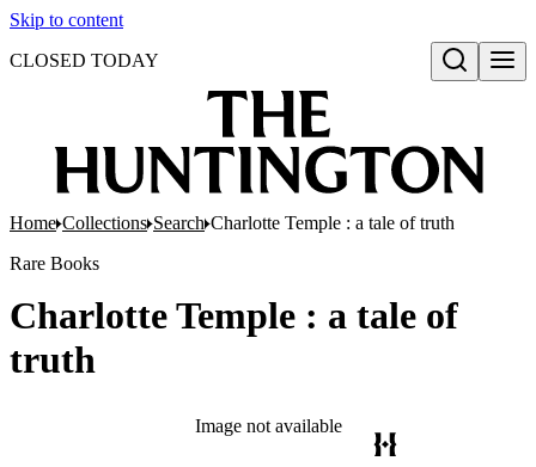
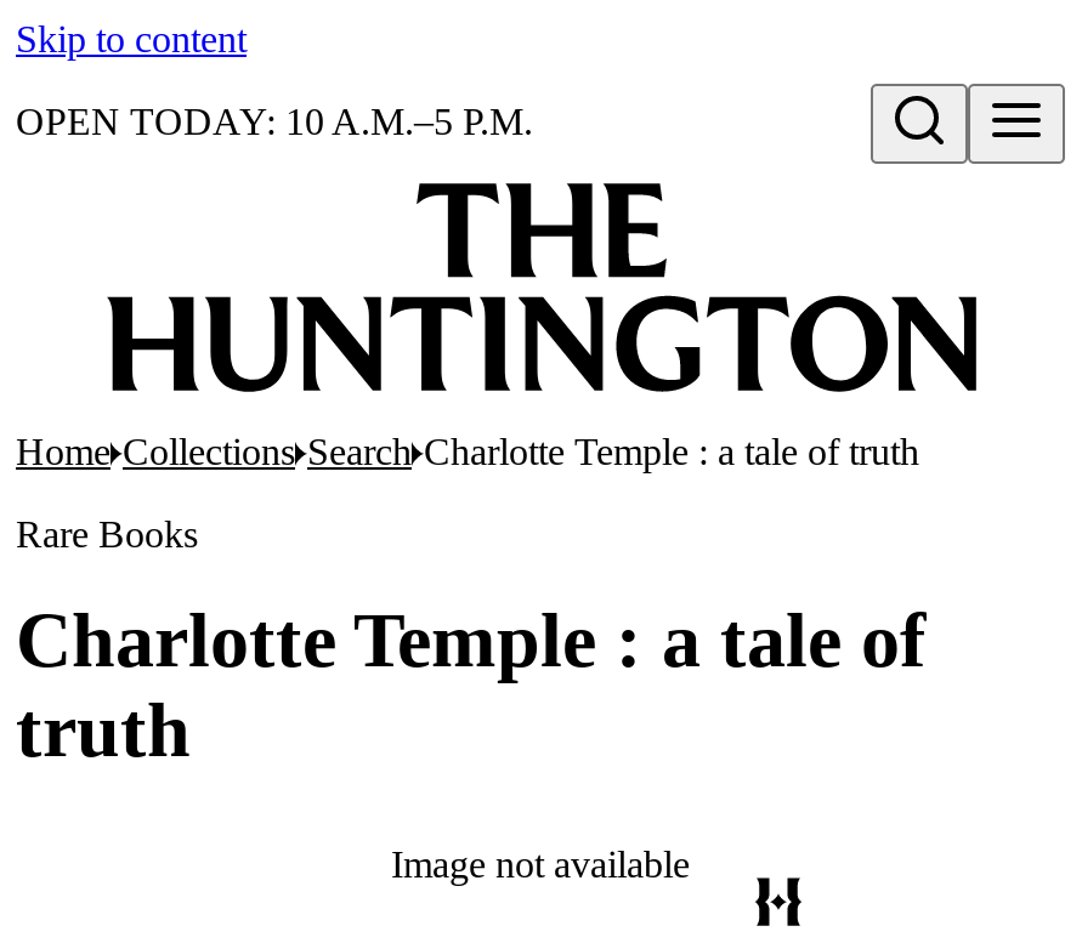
- CLOSED TODAY
+ OPEN TODAY: 10 A.M.–5 P.M.
